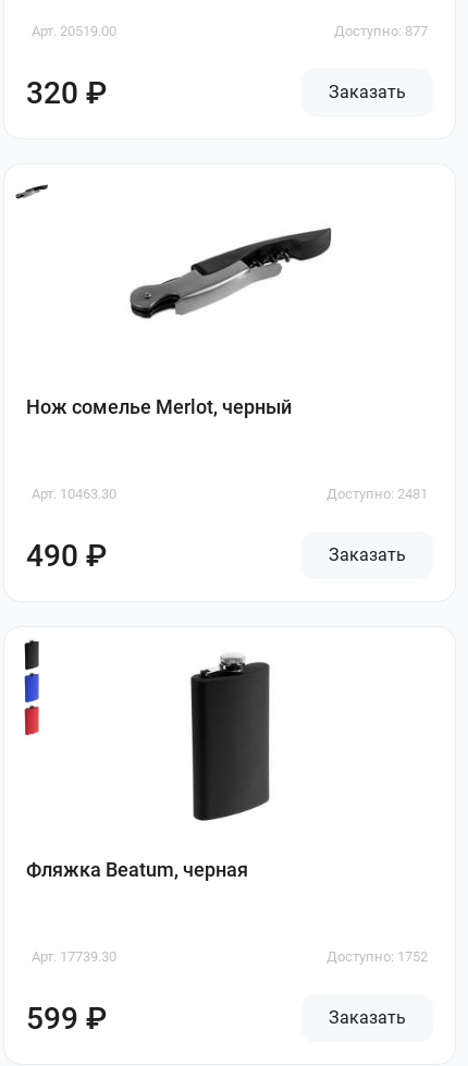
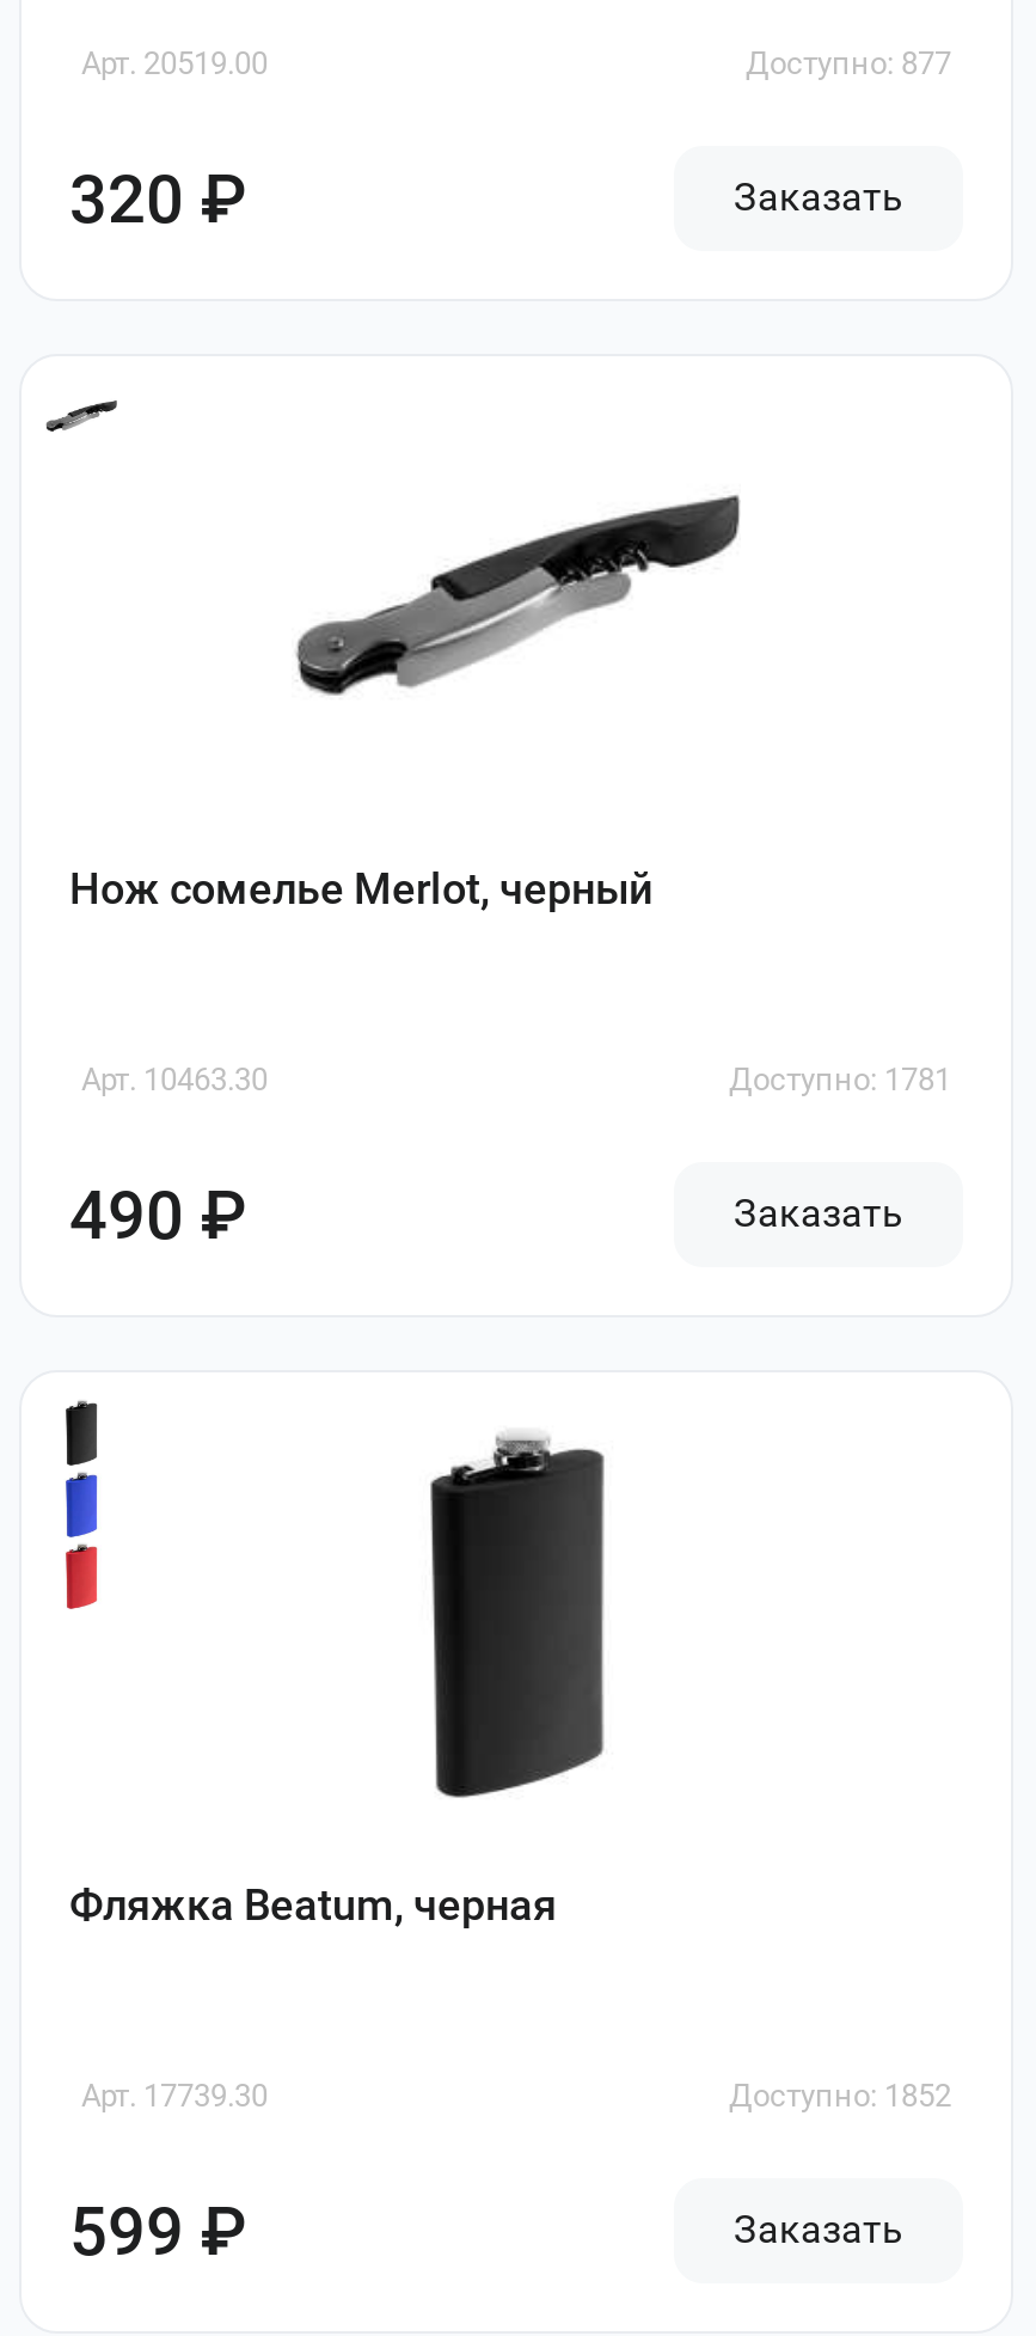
- Доступно: 2481
+ Доступно: 1781

- Доступно: 1752
+ Доступно: 1852
